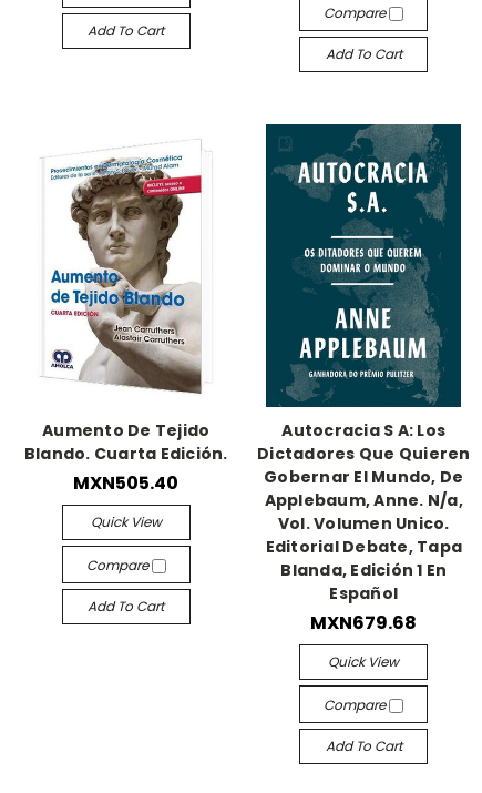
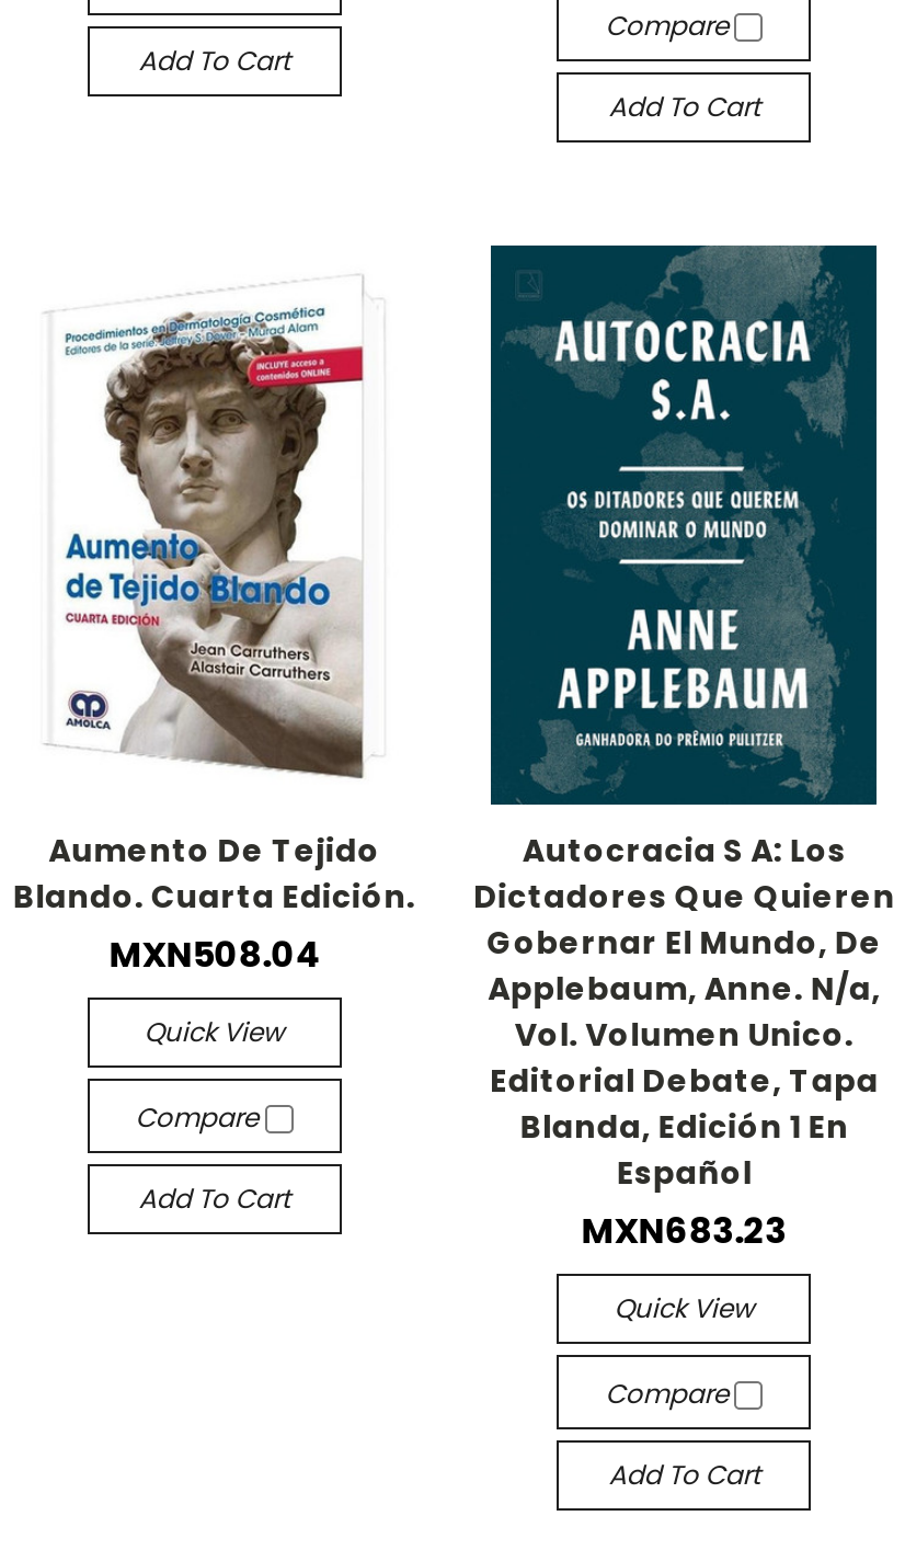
- MXN505.40
+ MXN508.04

- MXN679.68
+ MXN683.23
